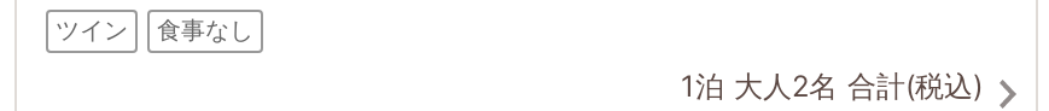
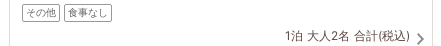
- ツイン
+ その他
